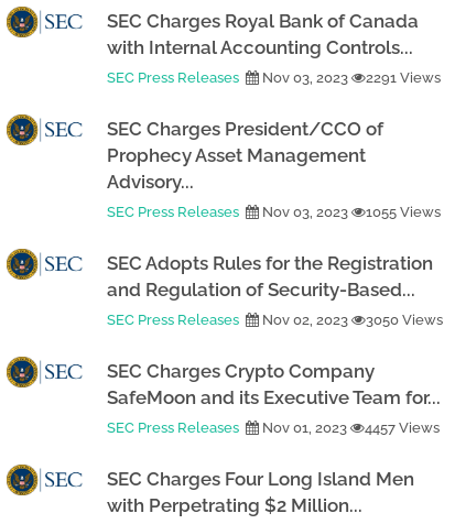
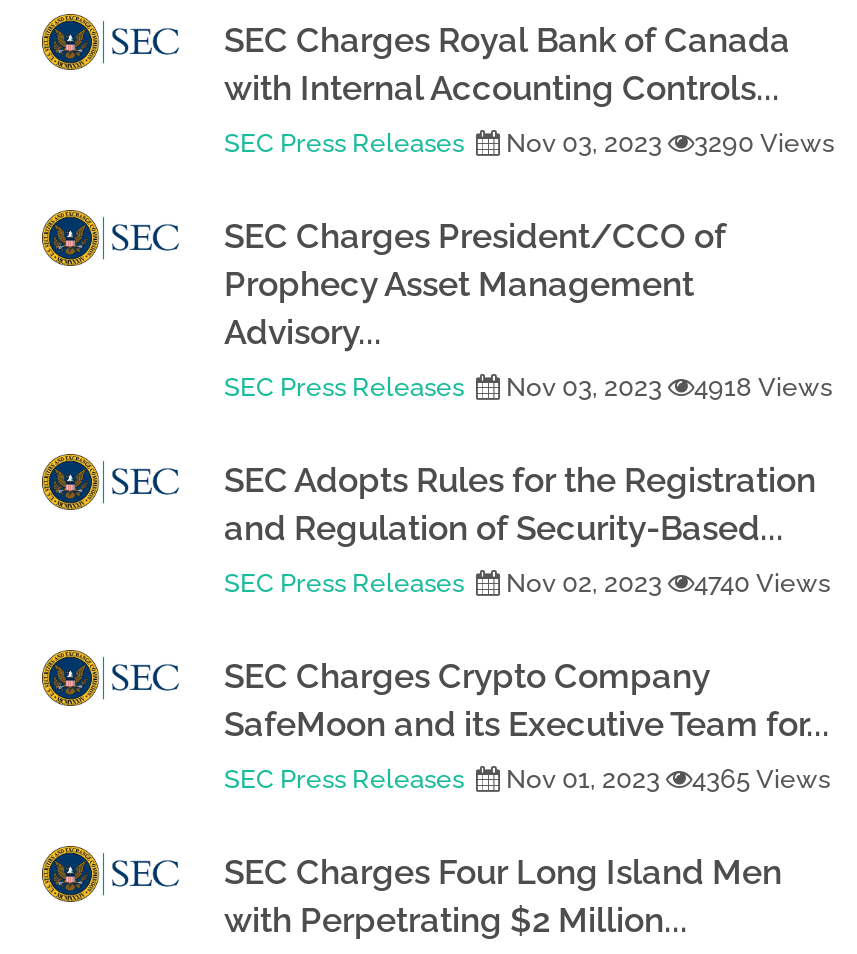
- SEC Press Releases Nov 03, 2023 2291 Views
+ SEC Press Releases Nov 03, 2023 3290 Views

- SEC Press Releases Nov 03, 2023 1055 Views
+ SEC Press Releases Nov 03, 2023 4918 Views

- SEC Press Releases Nov 02, 2023 3050 Views
+ SEC Press Releases Nov 02, 2023 4740 Views

- SEC Press Releases Nov 01, 2023 4457 Views
+ SEC Press Releases Nov 01, 2023 4365 Views
